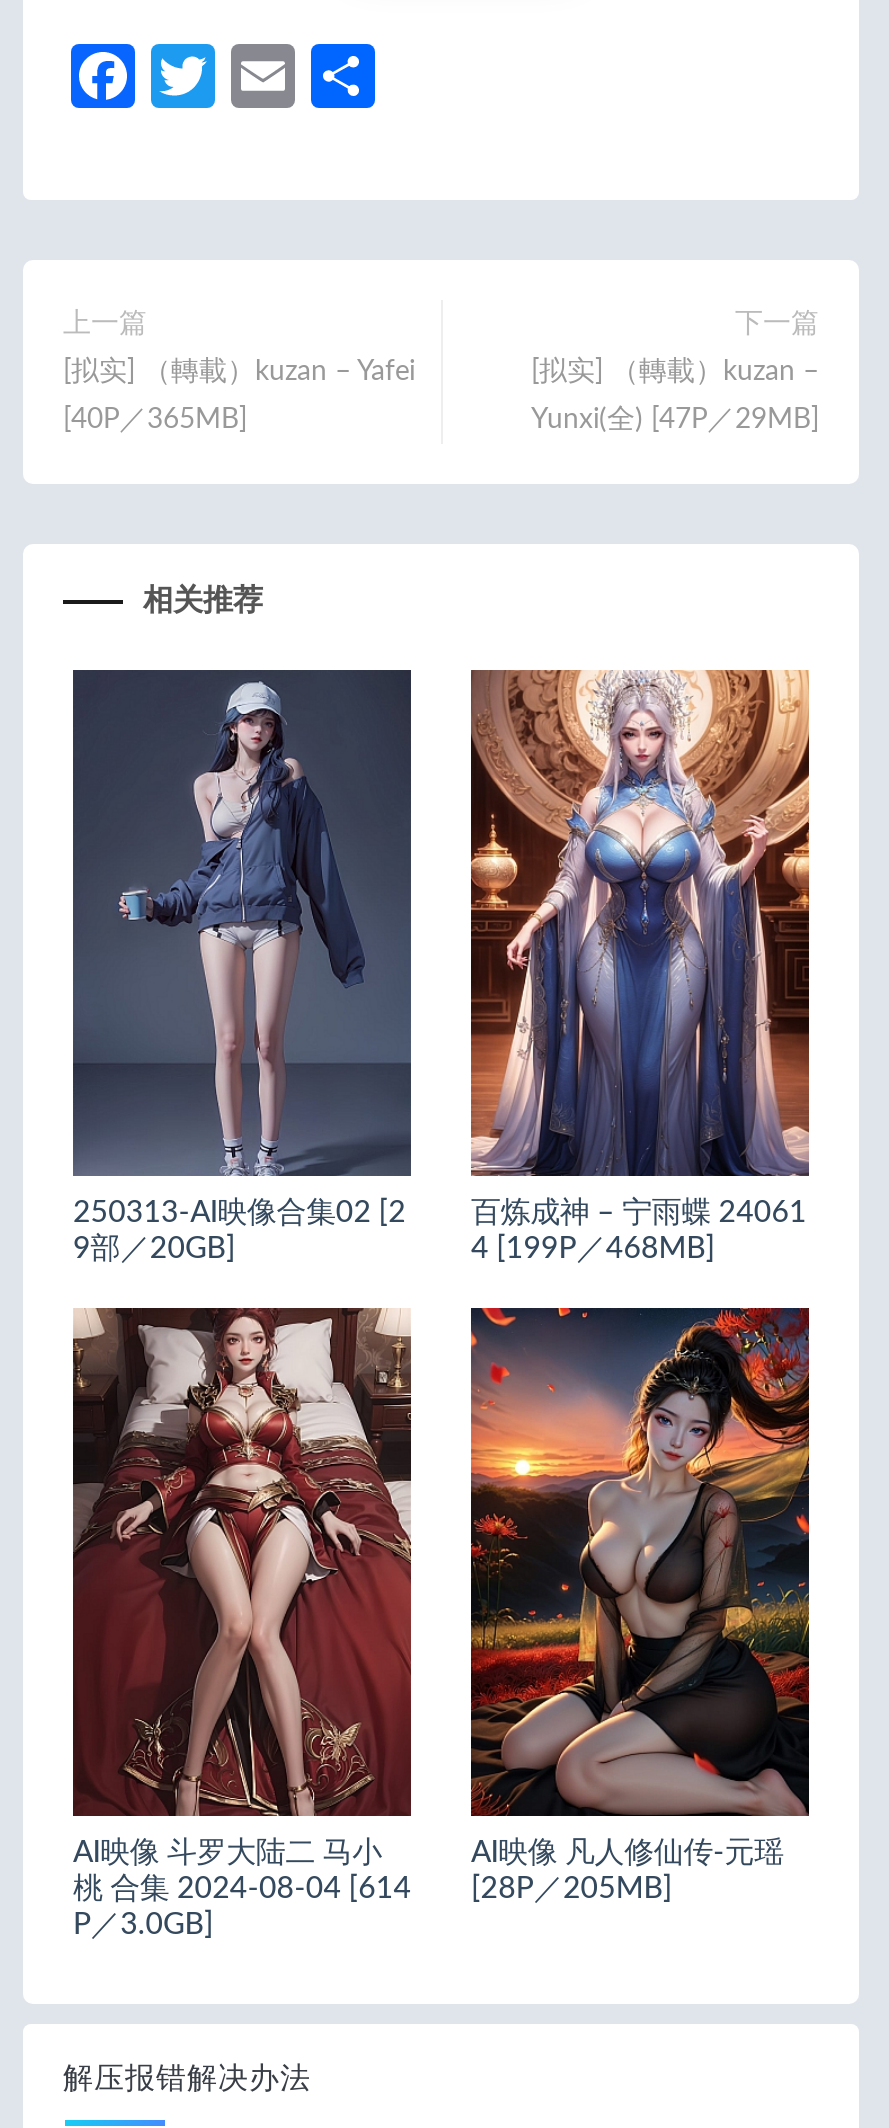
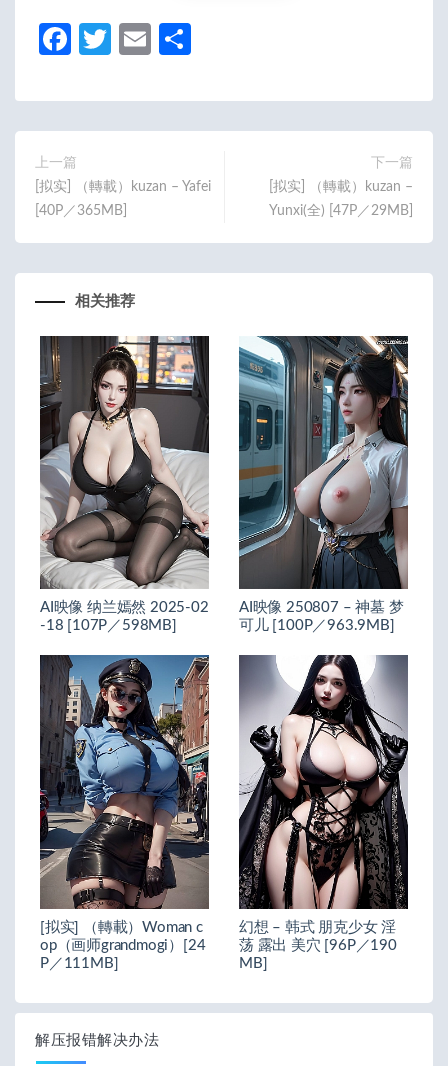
- [image]
- 250313-AI映像合集02 [2
- 9部／20GB]
+ [image]
+ AI映像 纳兰嫣然 2025-02
+ -18 [107P／598MB]

- [image]
- 百炼成神 – 宁雨蝶 24061
- 4 [199P／468MB]
+ [image]
+ AI映像 250807 – 神墓 梦
+ 可儿 [100P／963.9MB]

- [image]
- AI映像 斗罗大陆二 马小
- 桃 合集 2024-08-04 [614
- P／3.0GB]
+ [image]
+ [拟实] （轉載）Woman c
+ op（画师grandmogi）[24
+ P／111MB]

- [image]
- AI映像 凡人修仙传-元瑶
- [28P／205MB]
+ [image]
+ 幻想 – 韩式 朋克少女 淫
+ 荡 露出 美穴 [96P／190
+ MB]
